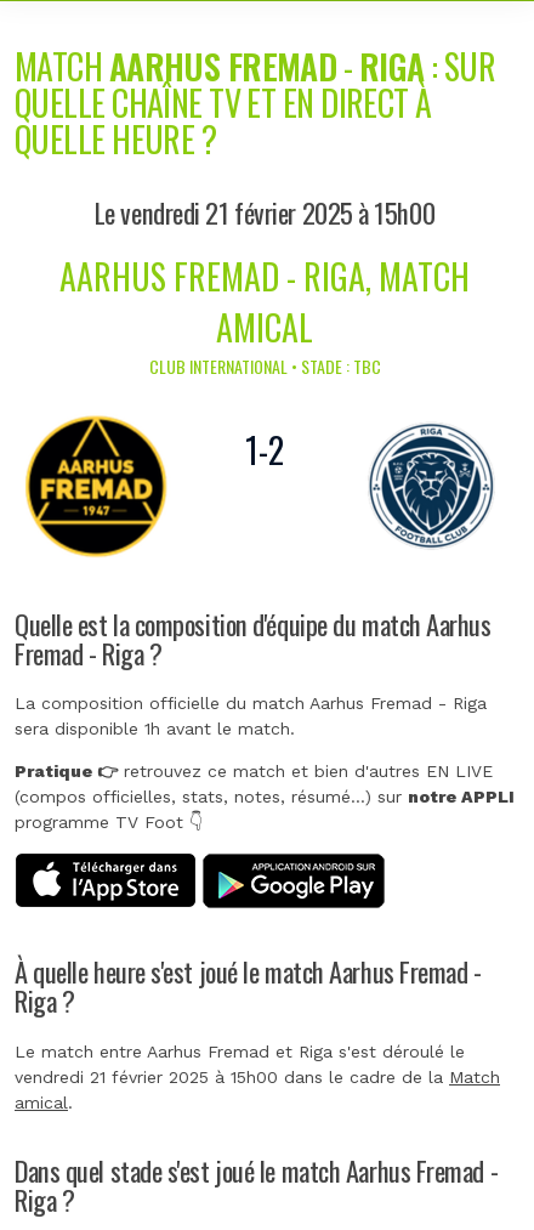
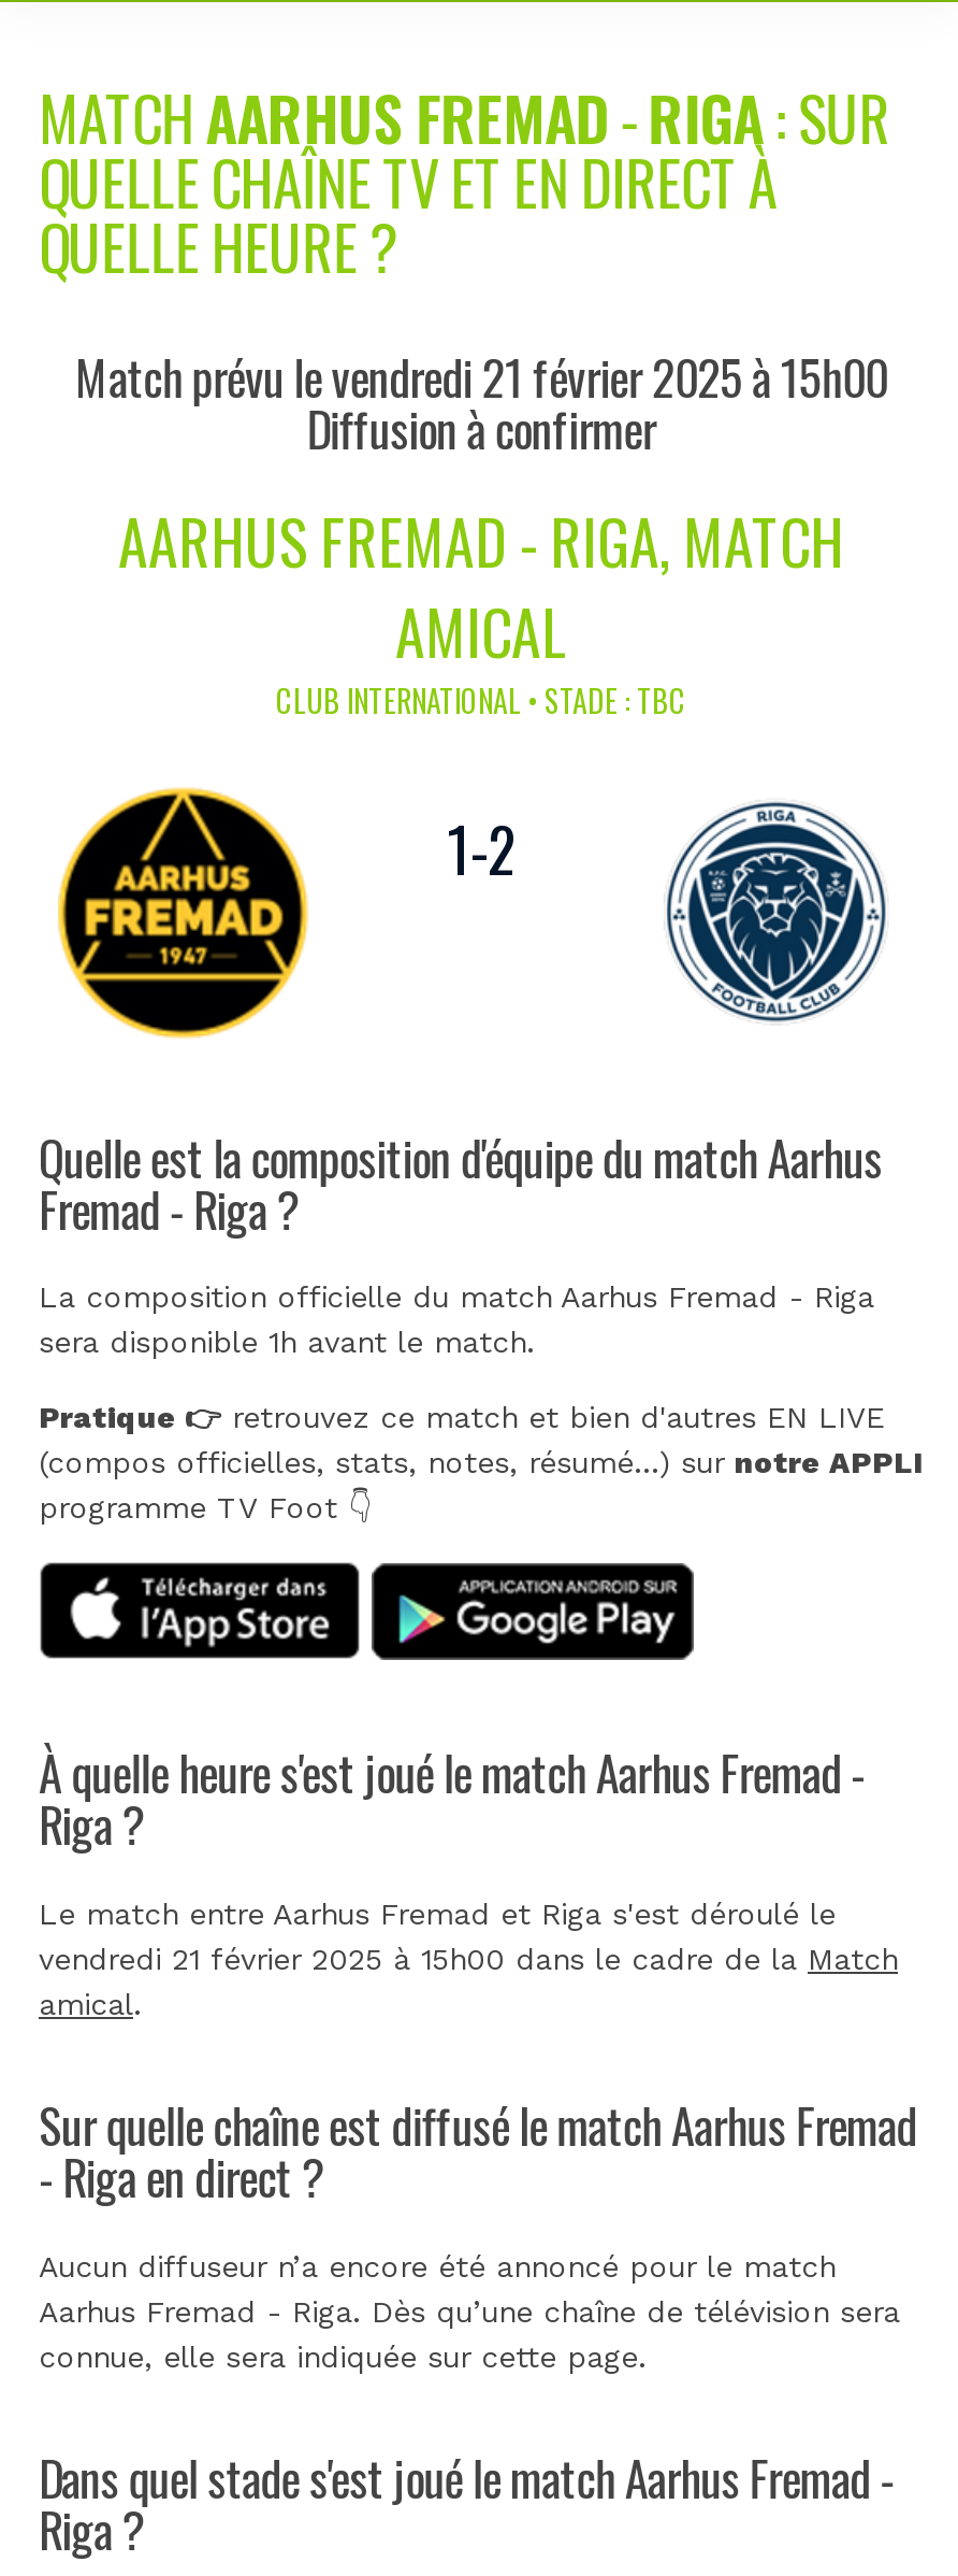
- Le vendredi 21 février 2025 à 15h00
+ Match prévu le vendredi 21 février 2025 à 15h00
+ Diffusion à confirmer

+ Sur quelle chaîne est diffusé le match Aarhus Fremad
+ - Riga en direct ?
+ Aucun diffuseur n’a encore été annoncé pour le match
+ Aarhus Fremad - Riga. Dès qu’une chaîne de télévision sera
+ connue, elle sera indiquée sur cette page.
